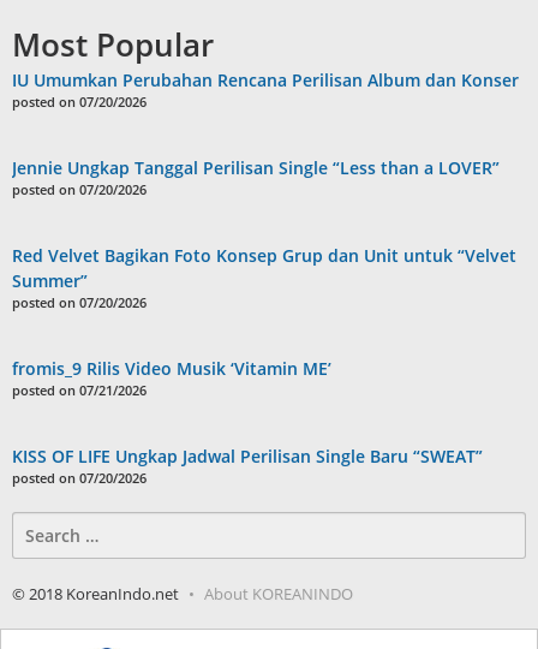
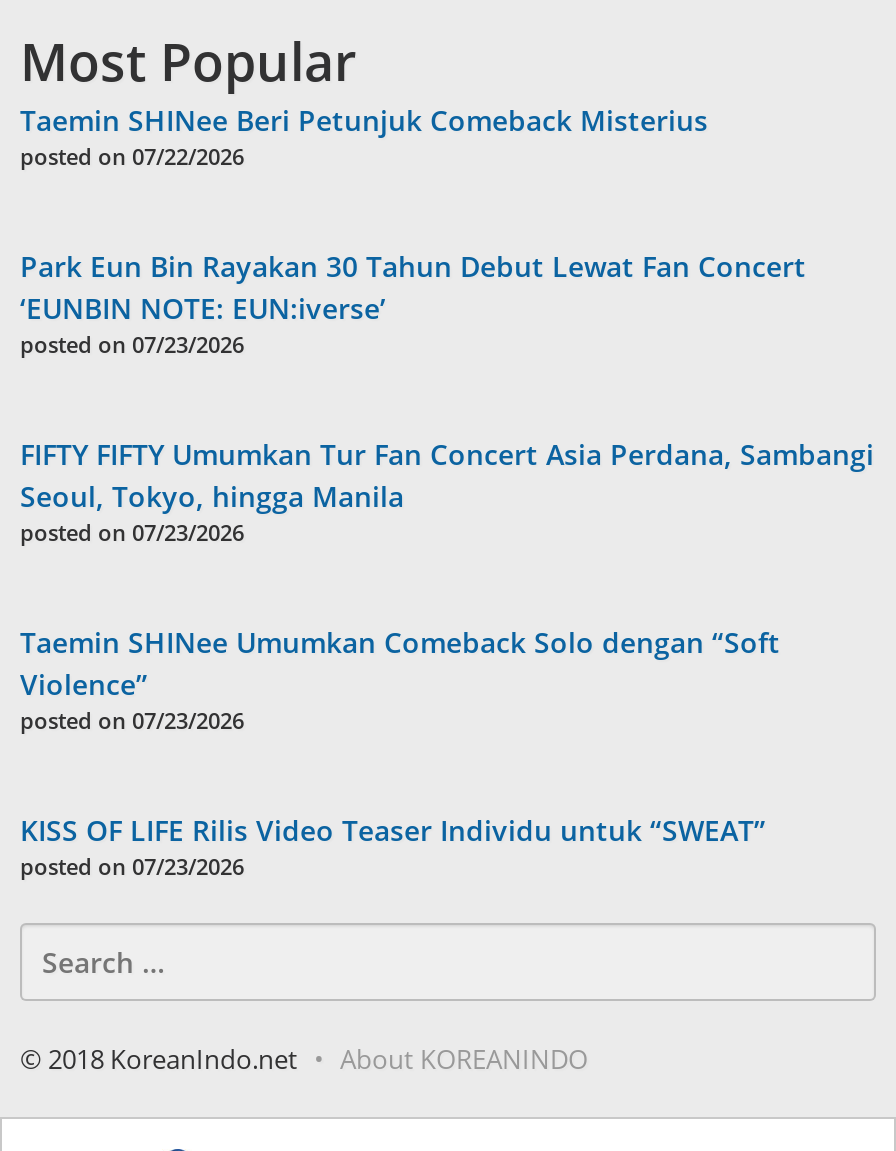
- IU Umumkan Perubahan Rencana Perilisan Album dan Konser
- posted on 07/20/2026
+ Taemin SHINee Beri Petunjuk Comeback Misterius
+ posted on 07/22/2026

- Jennie Ungkap Tanggal Perilisan Single “Less than a LOVER”
- posted on 07/20/2026
+ Park Eun Bin Rayakan 30 Tahun Debut Lewat Fan Concert
+ ‘EUNBIN NOTE: EUN:iverse’
+ posted on 07/23/2026

- Red Velvet Bagikan Foto Konsep Grup dan Unit untuk “Velvet
- Summer”
- posted on 07/20/2026
+ FIFTY FIFTY Umumkan Tur Fan Concert Asia Perdana, Sambangi
+ Seoul, Tokyo, hingga Manila
+ posted on 07/23/2026

- fromis_9 Rilis Video Musik ‘Vitamin ME’
- posted on 07/21/2026
+ Taemin SHINee Umumkan Comeback Solo dengan “Soft
+ Violence”
+ posted on 07/23/2026

- KISS OF LIFE Ungkap Jadwal Perilisan Single Baru “SWEAT”
- posted on 07/20/2026
+ KISS OF LIFE Rilis Video Teaser Individu untuk “SWEAT”
+ posted on 07/23/2026
